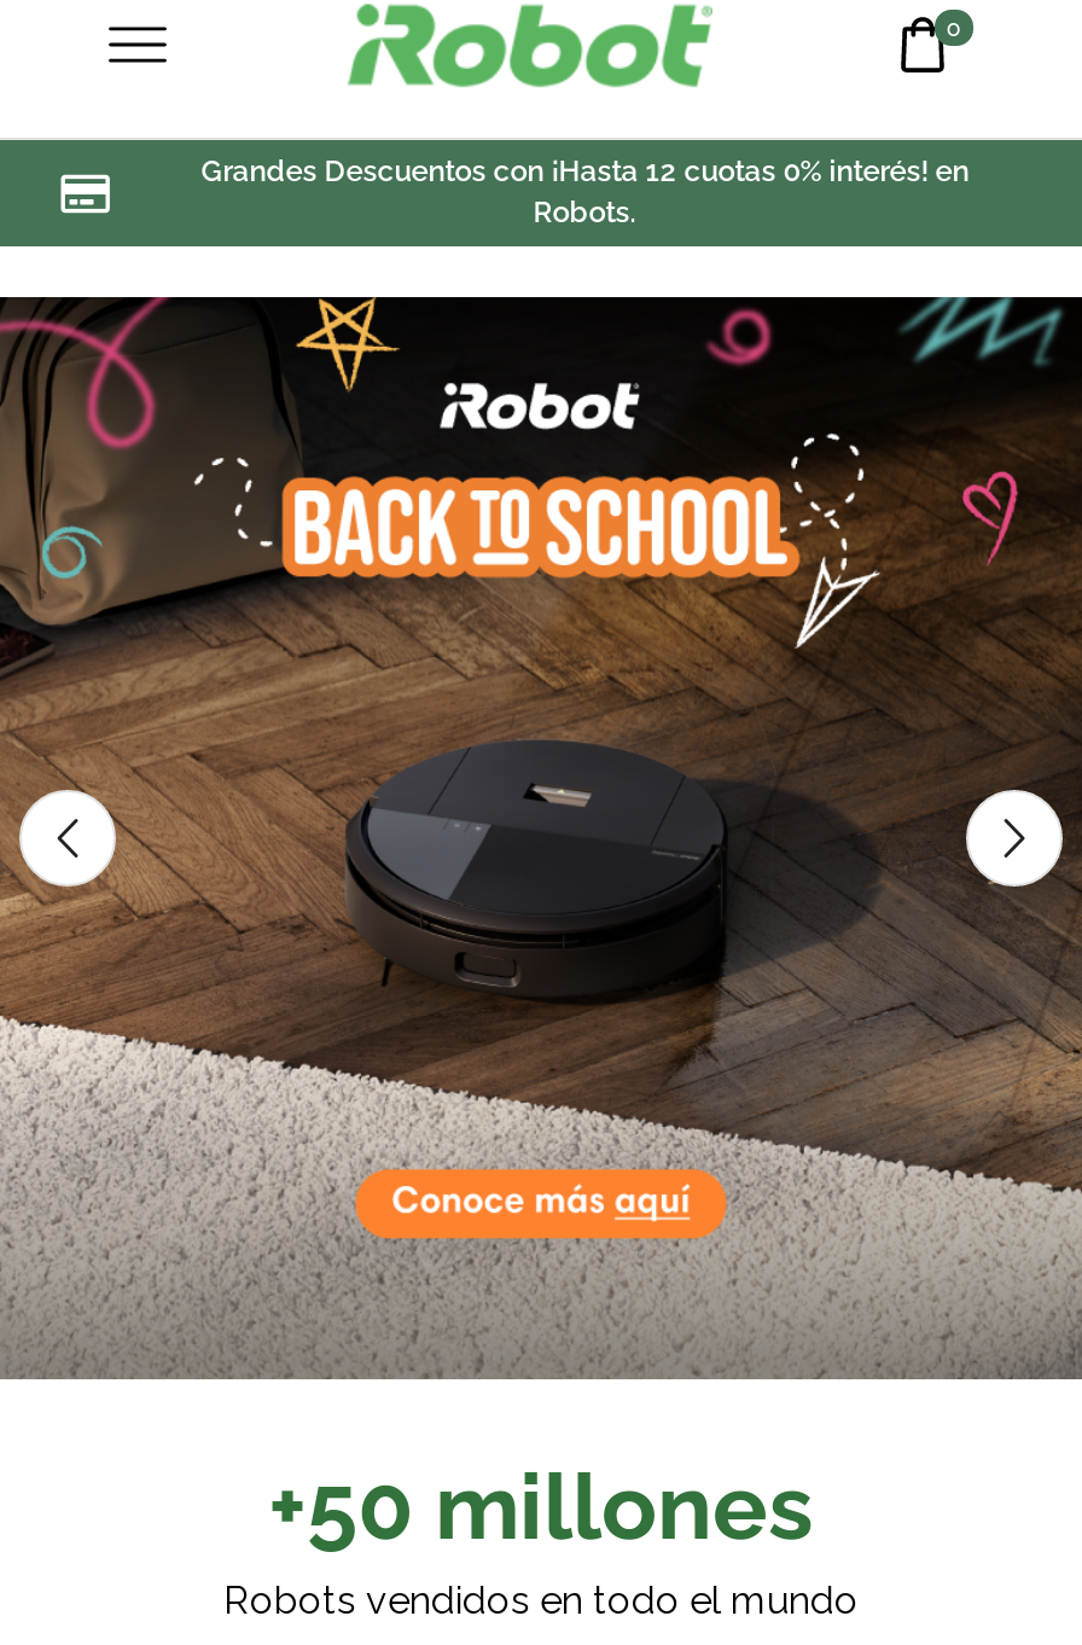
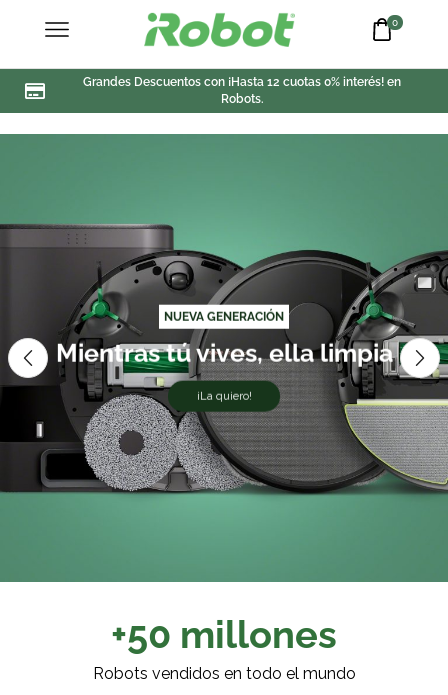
+ NUEVA GENERACIÓN
+ Mientras tú vives, ella limpia
+ ¡La quiero!

- [image]
+ [image]
